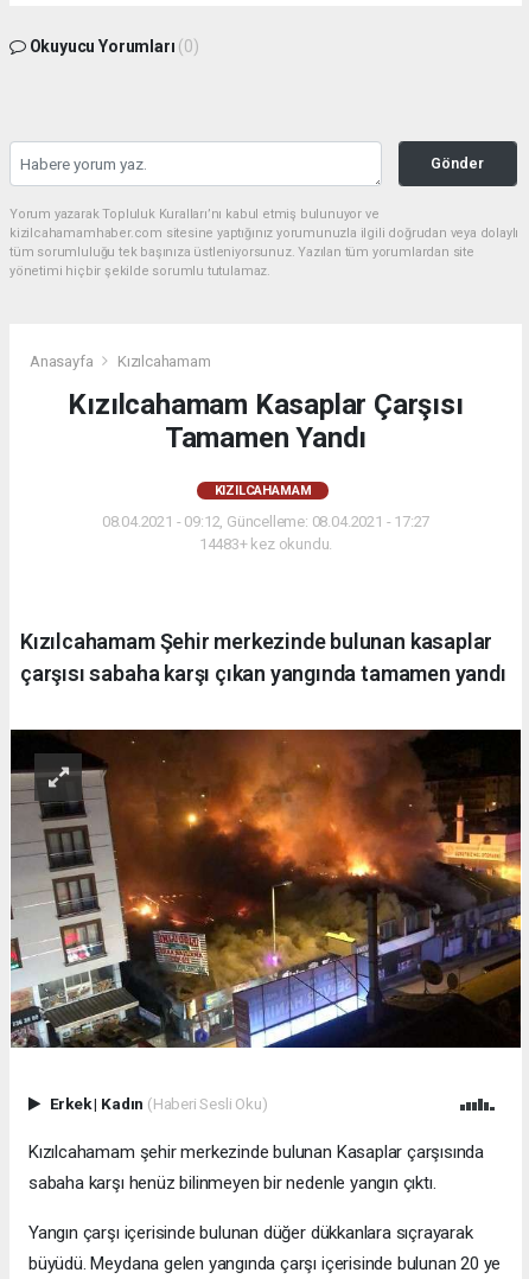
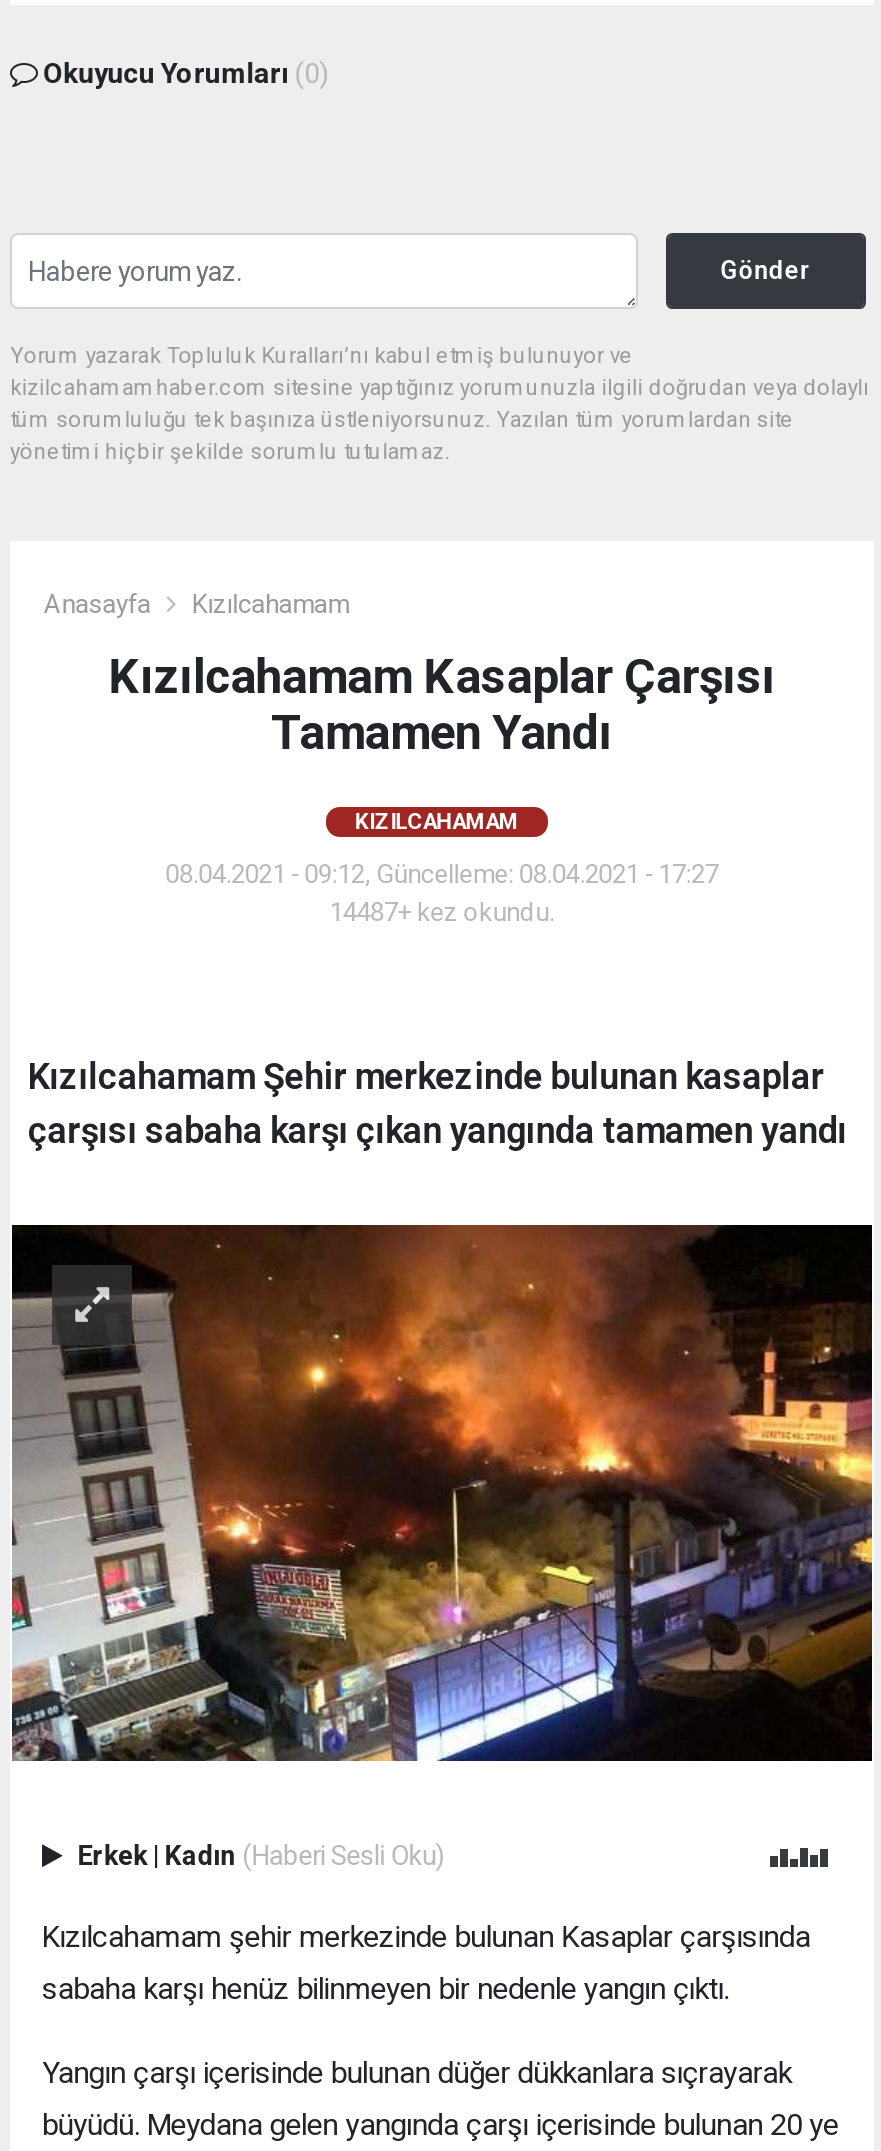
- 14483+ kez okundu.
+ 14487+ kez okundu.
